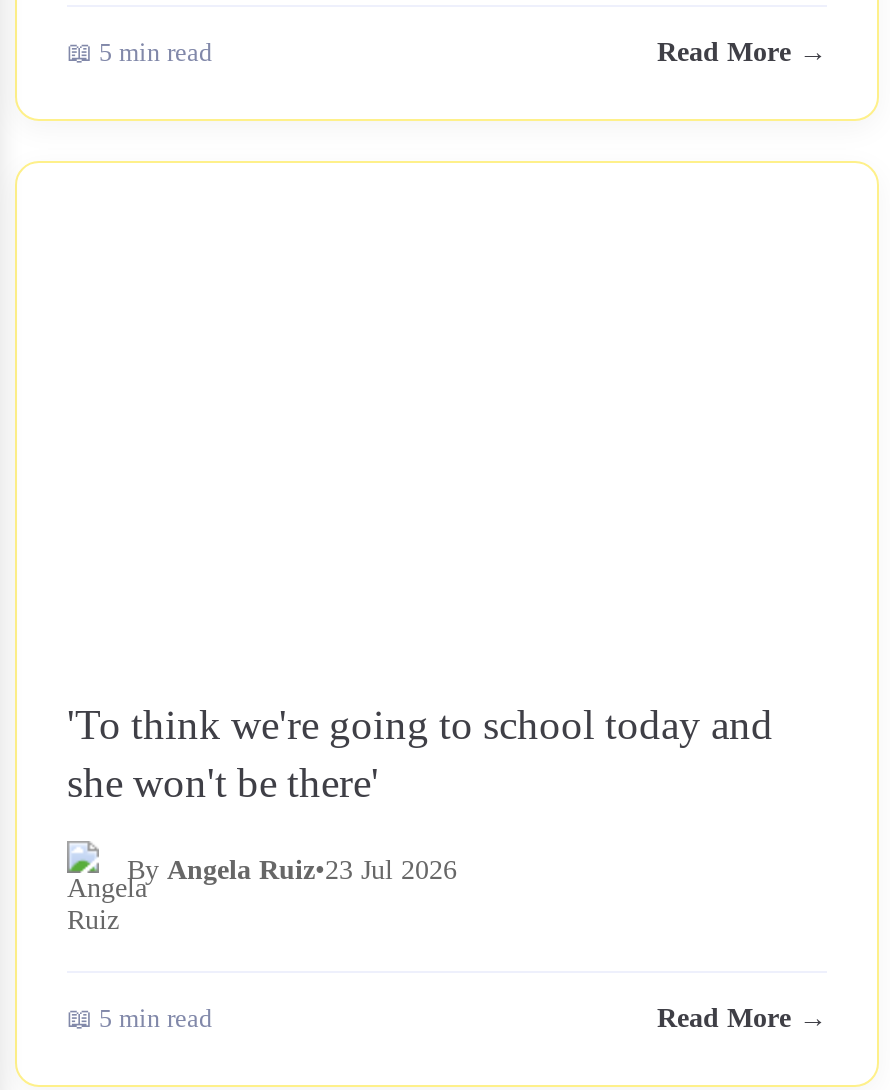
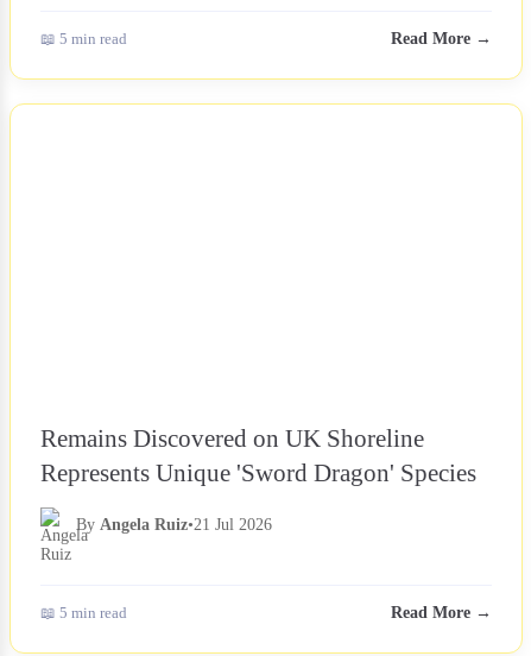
- 'To think we're going to school today and
- she won't be there'
+ Remains Discovered on UK Shoreline
+ Represents Unique 'Sword Dragon' Species

- By Angela Ruiz•23 Jul 2026
+ By Angela Ruiz•21 Jul 2026
